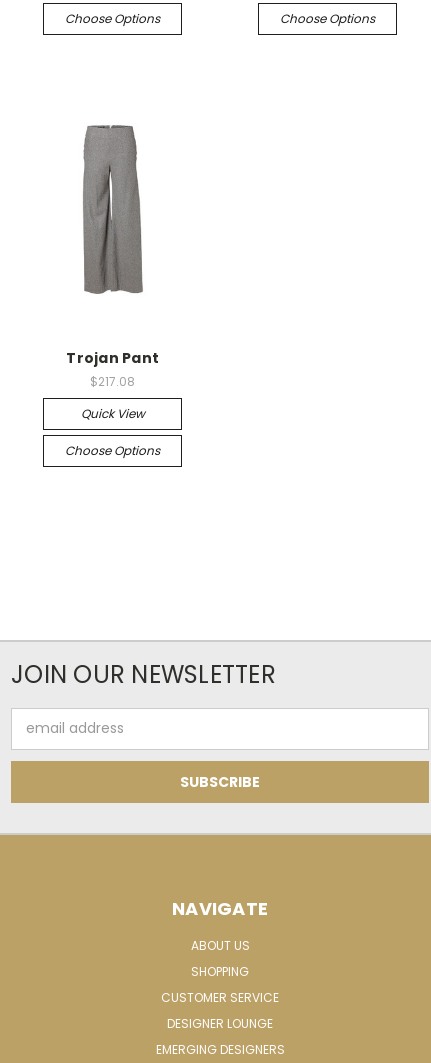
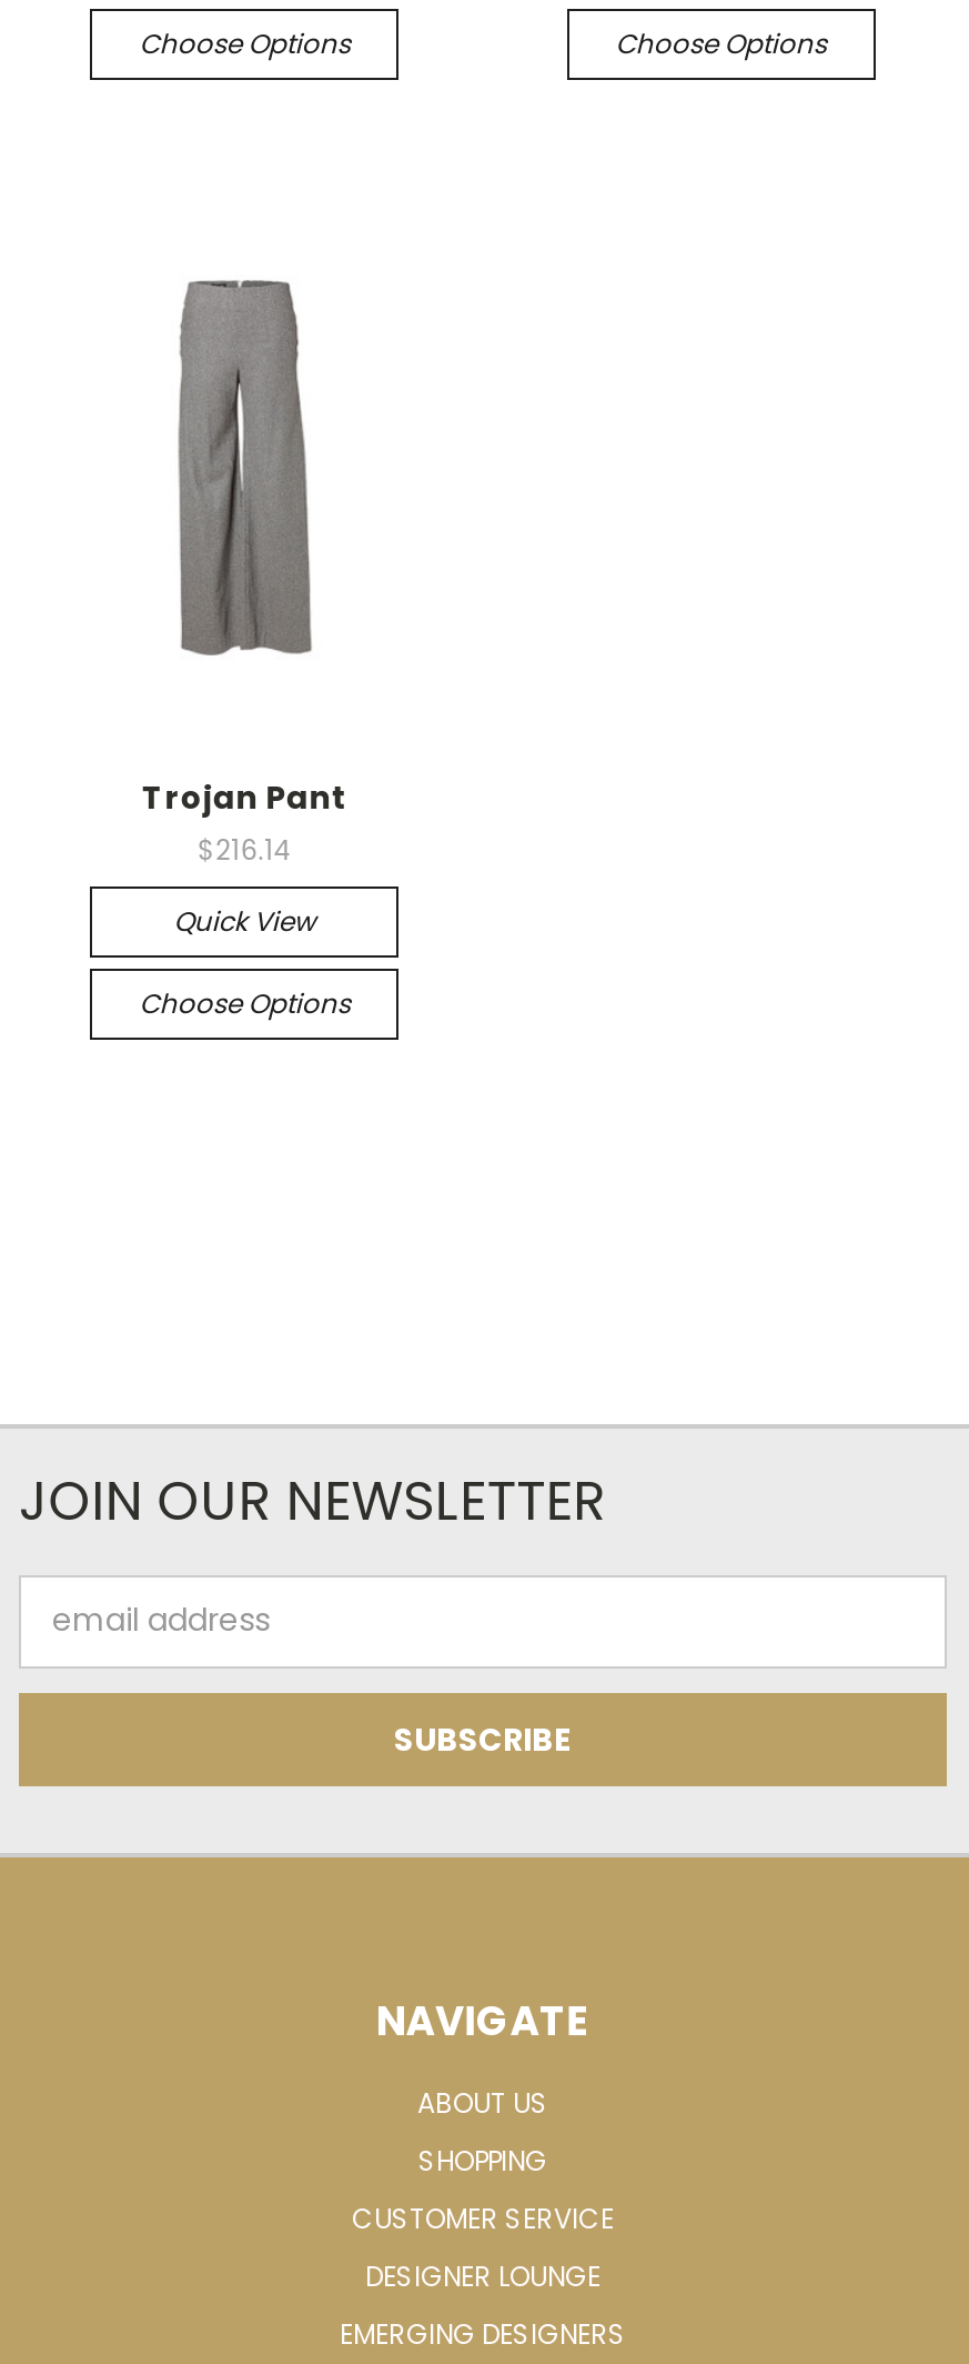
- $217.08
+ $216.14
